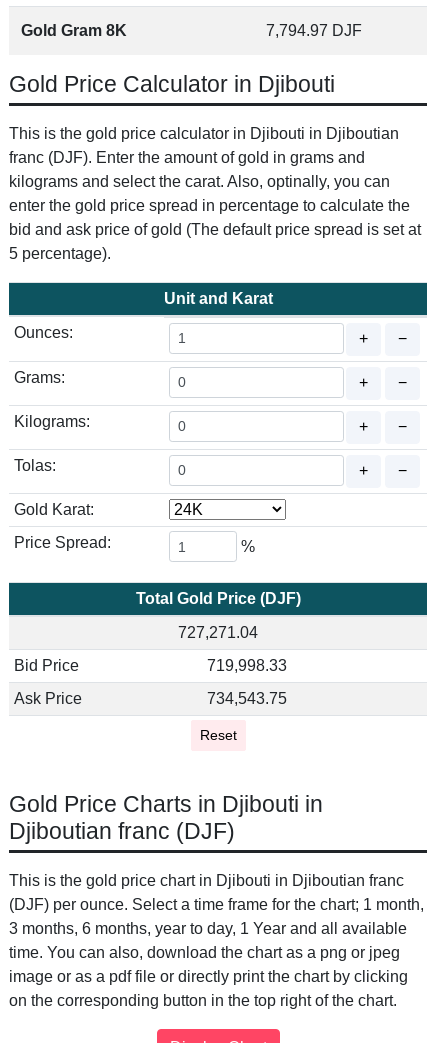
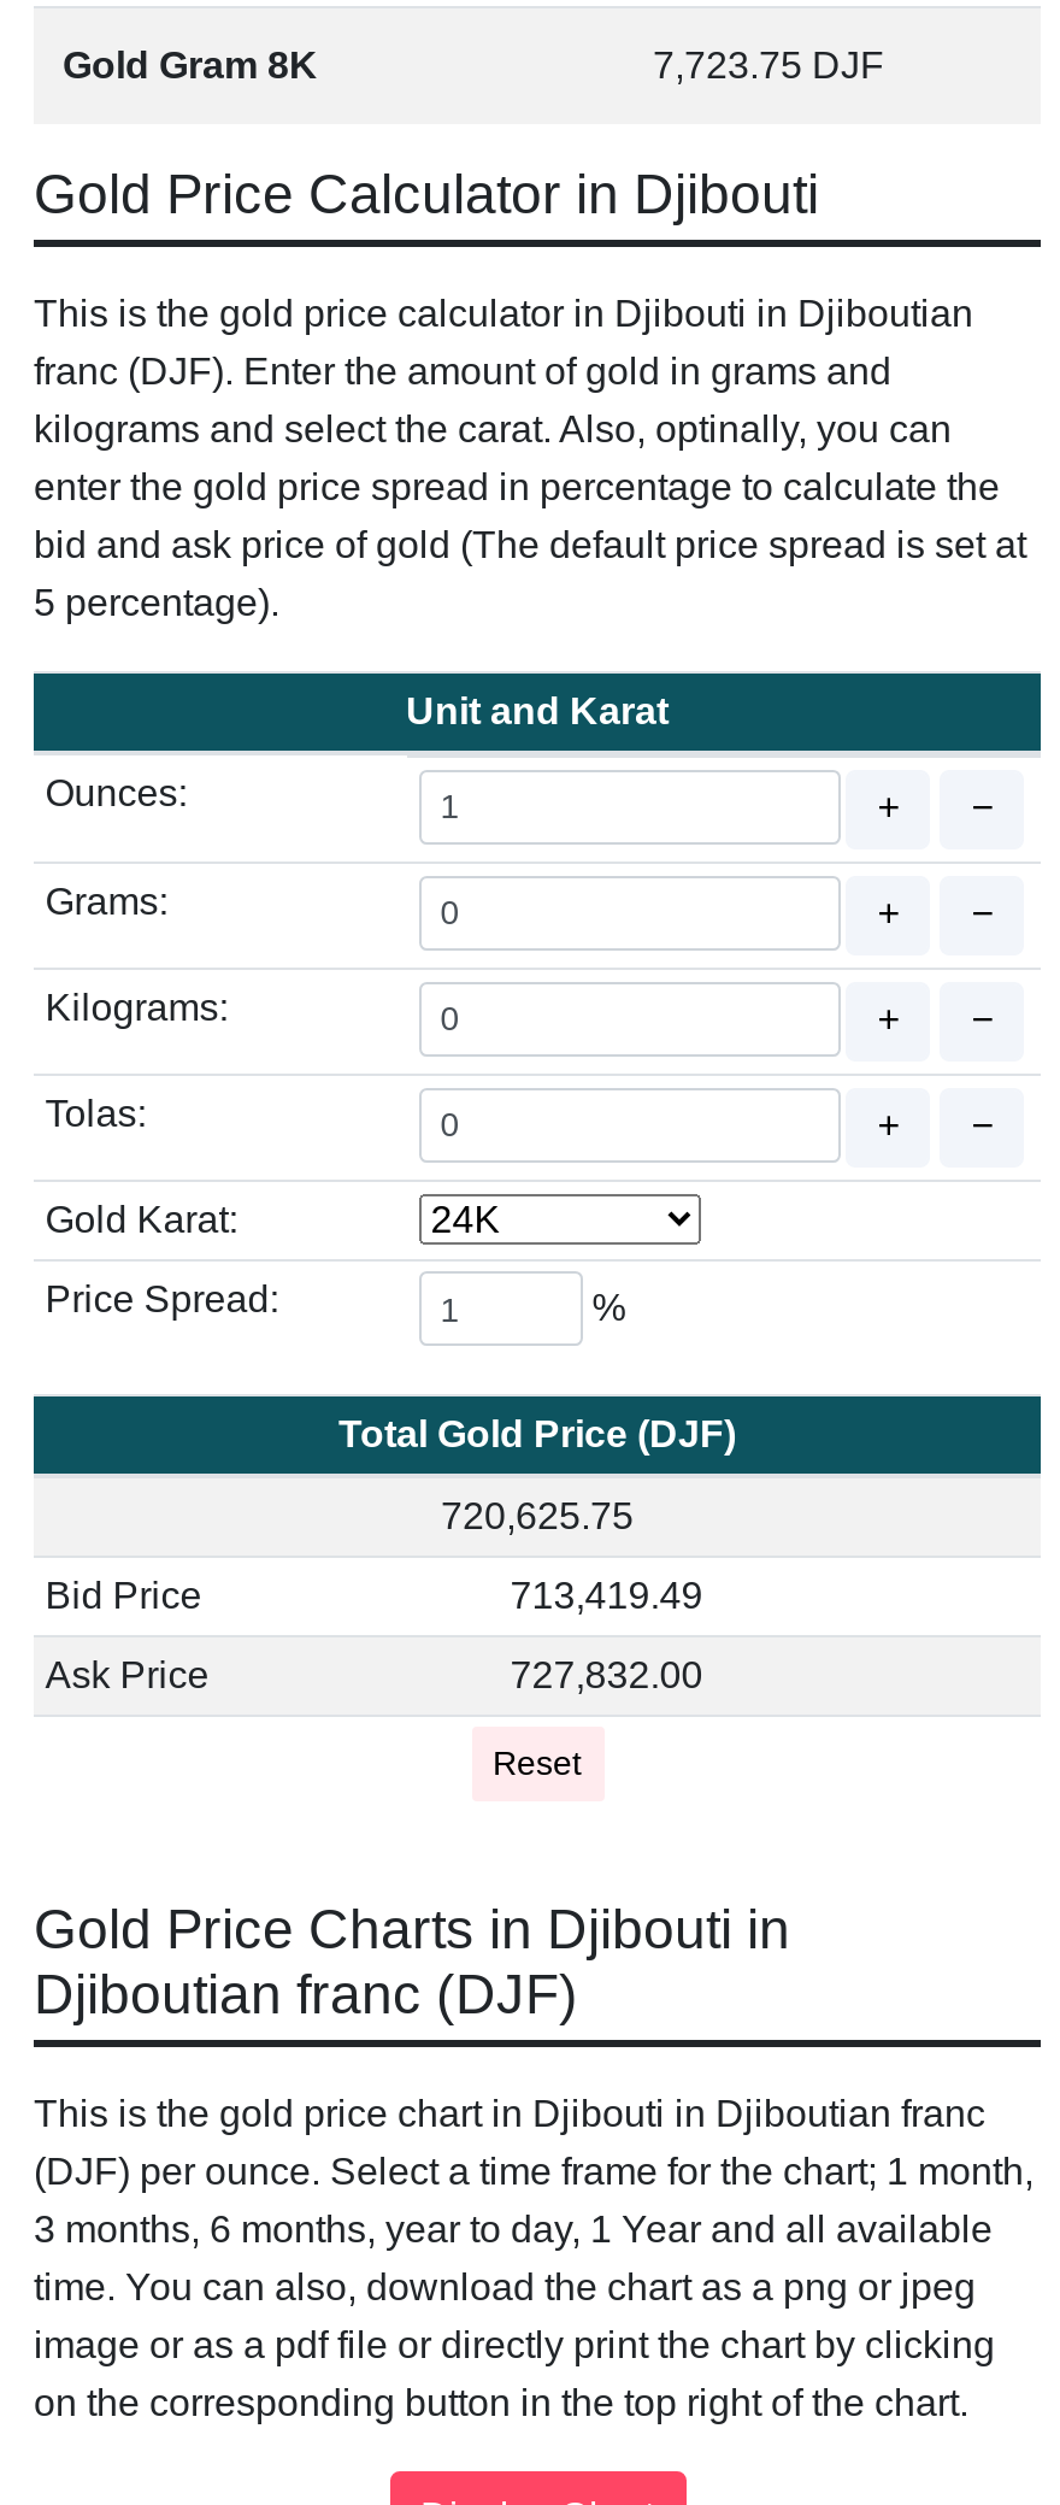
- 7,794.97 DJF
+ 7,723.75 DJF

- 727,271.04
+ 720,625.75

- 719,998.33
+ 713,419.49

- 734,543.75
+ 727,832.00
